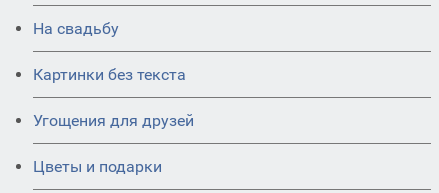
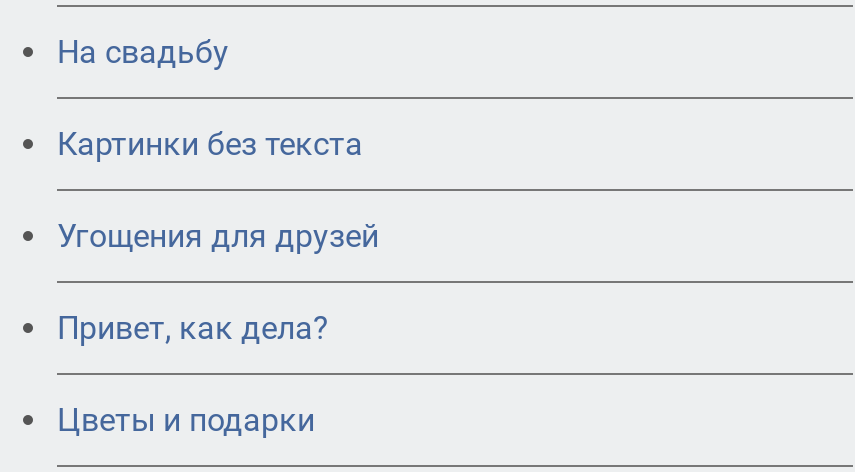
+ Привет, как дела?
